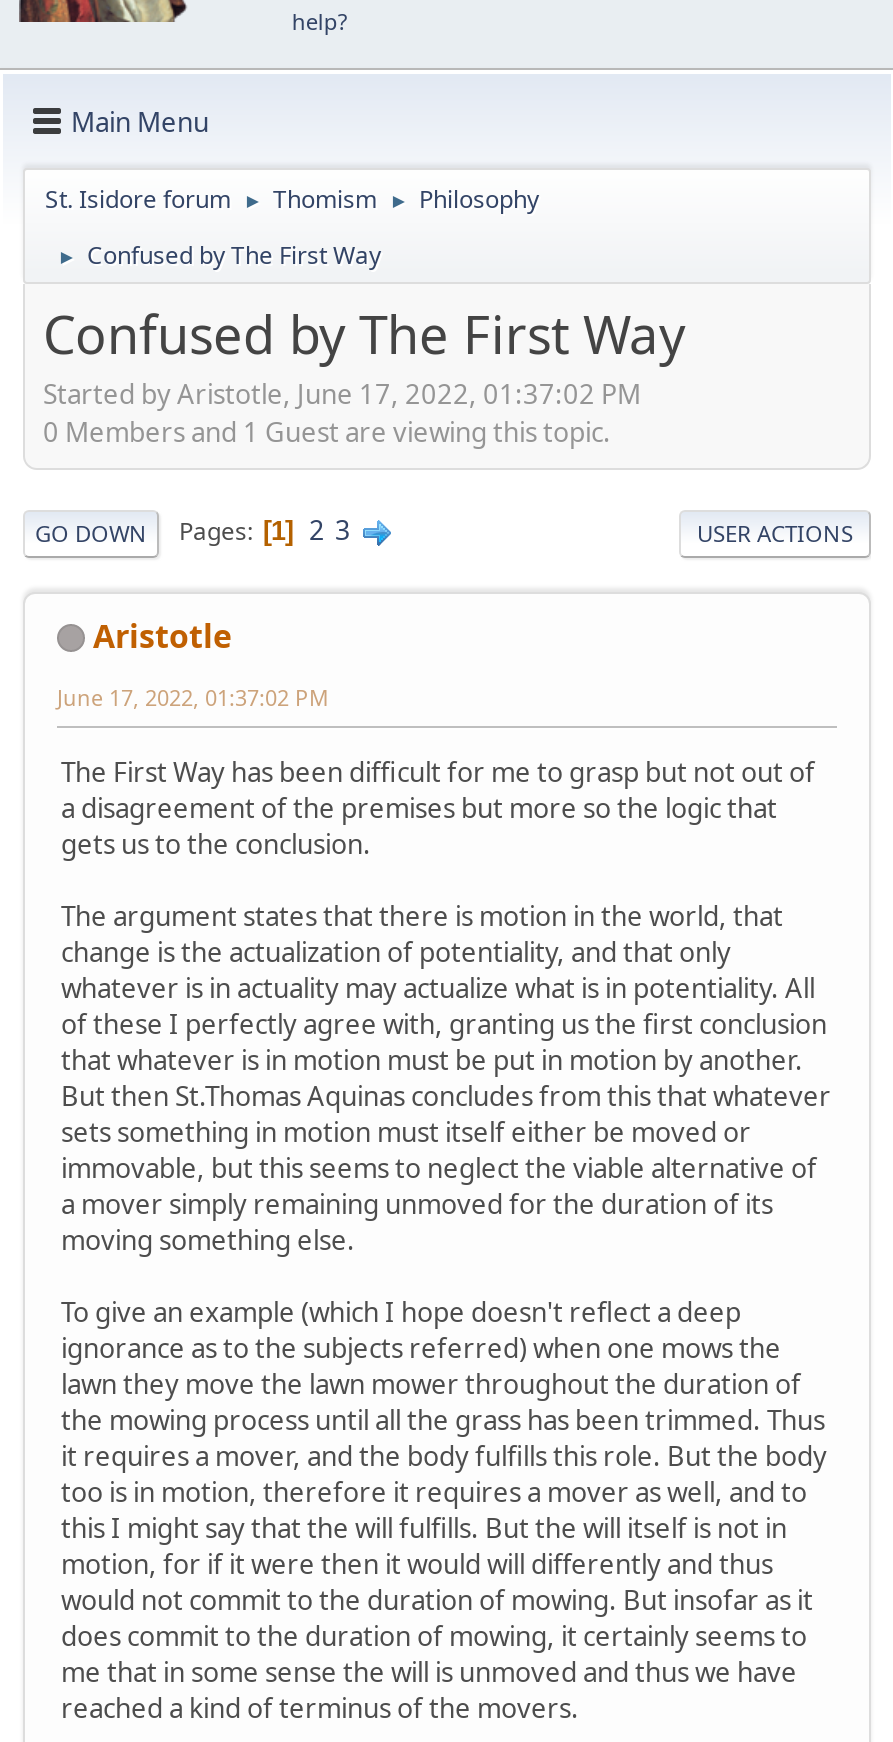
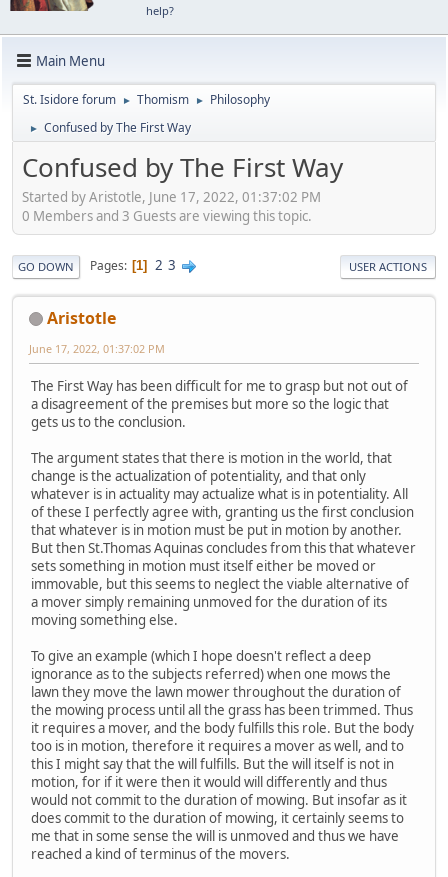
- 0 Members and 1 Guest are viewing this topic.
+ 0 Members and 3 Guests are viewing this topic.
